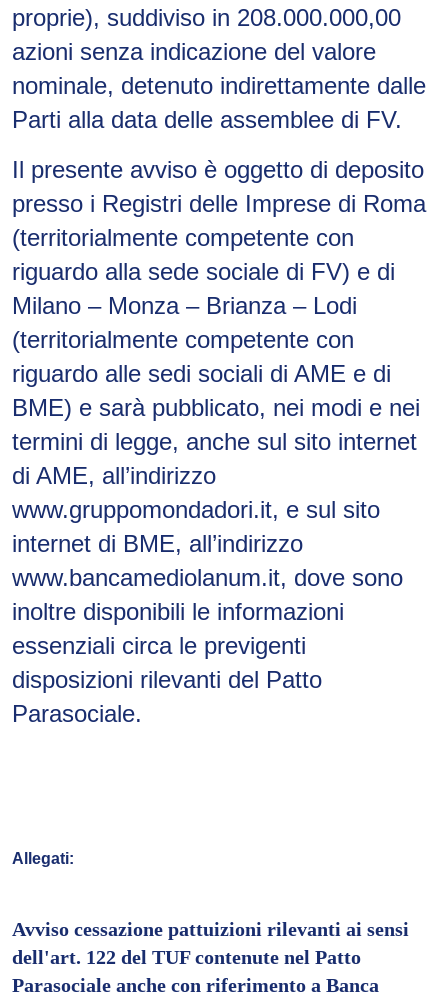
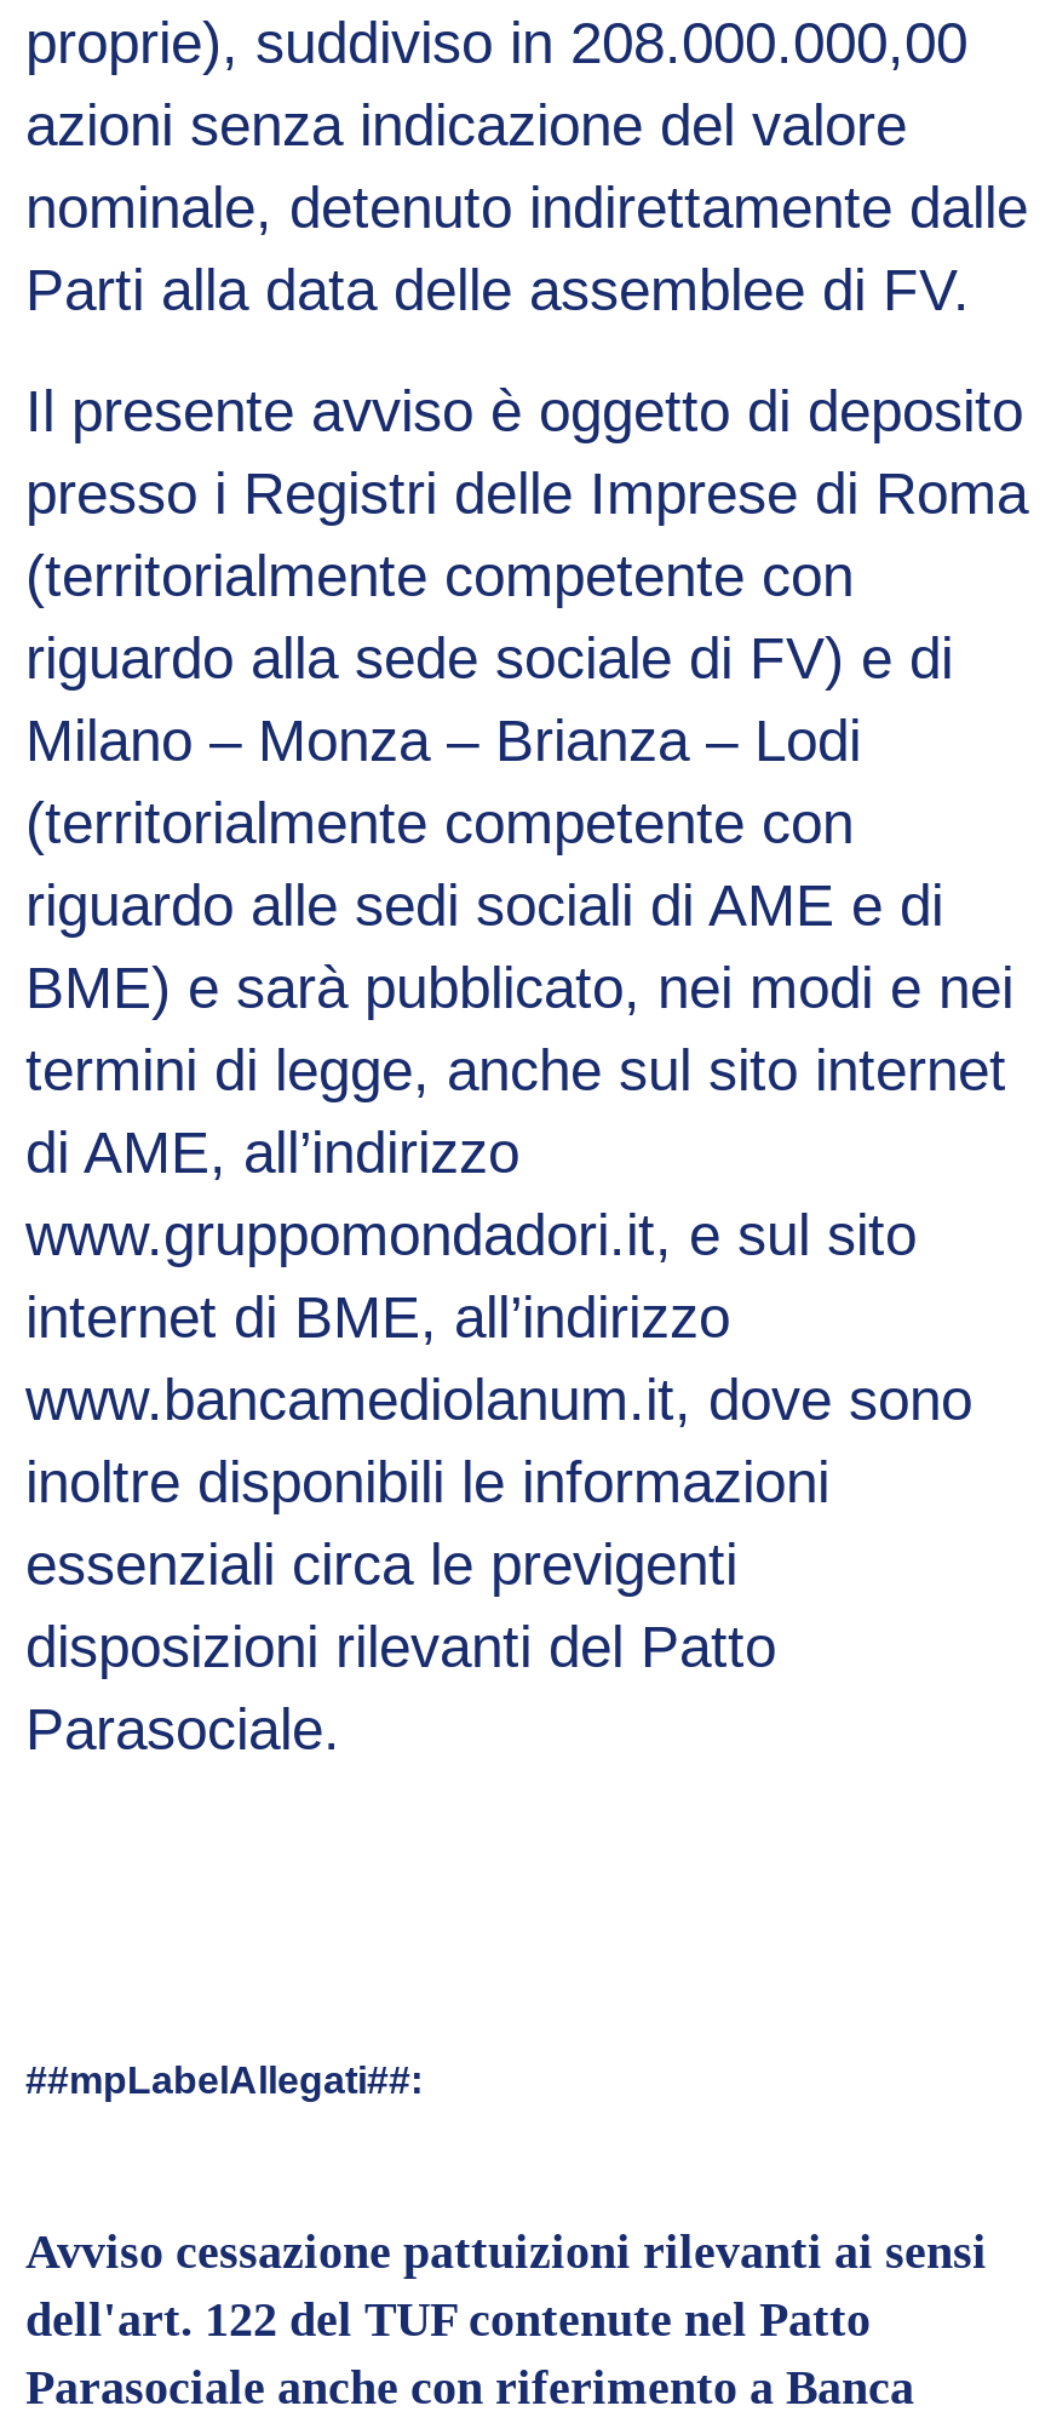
- Allegati:
+ ##mpLabelAllegati##:
